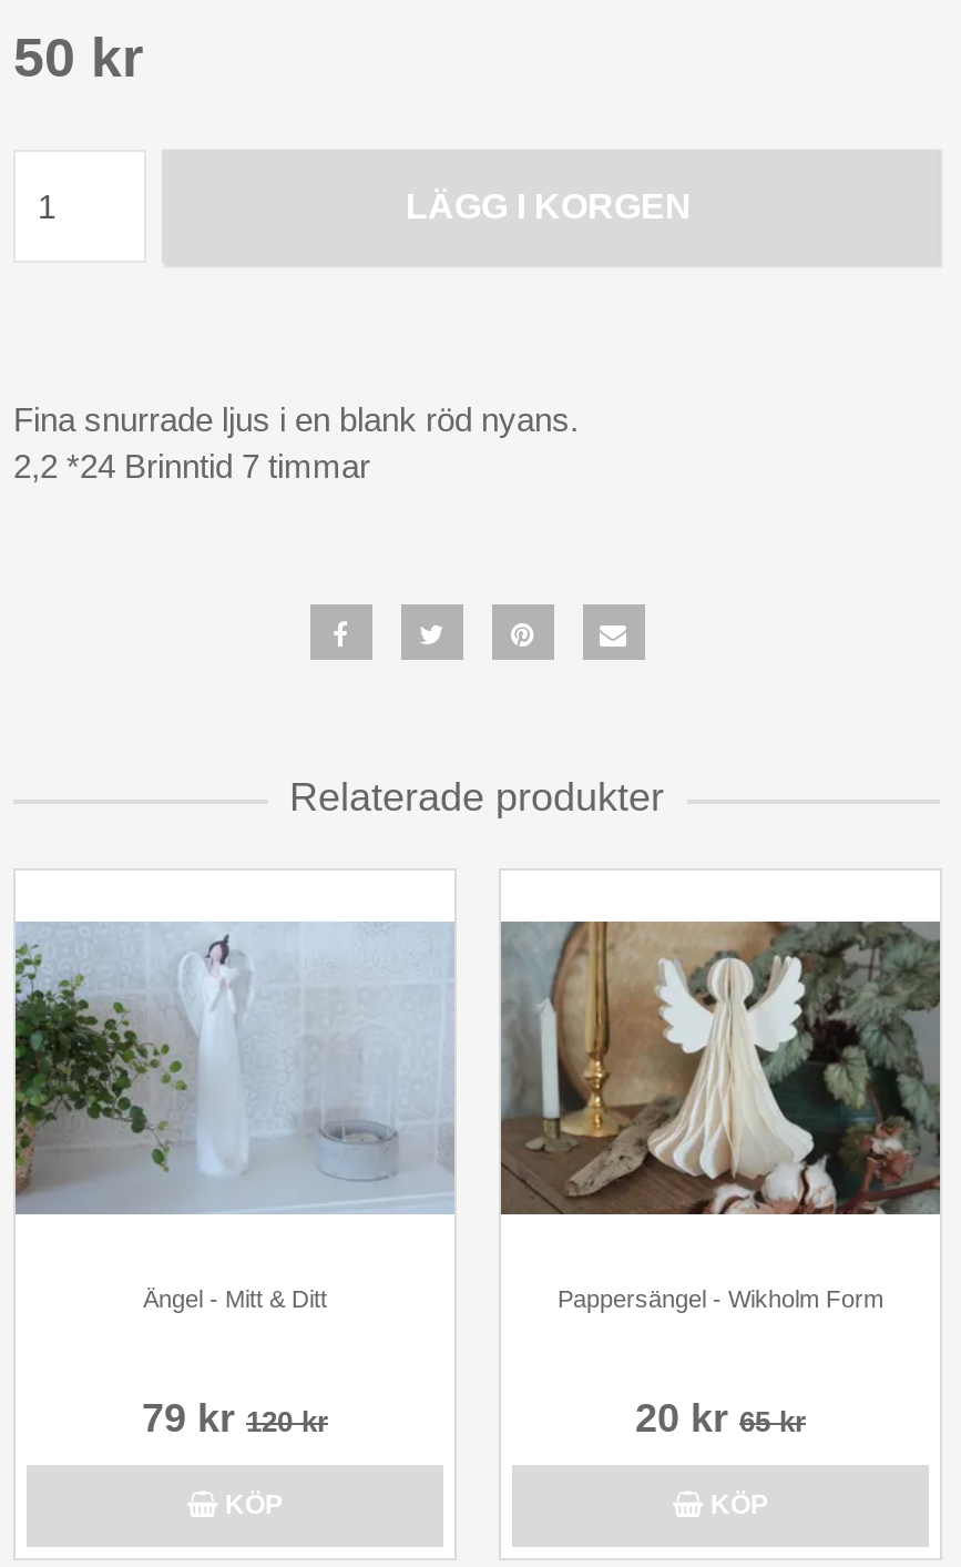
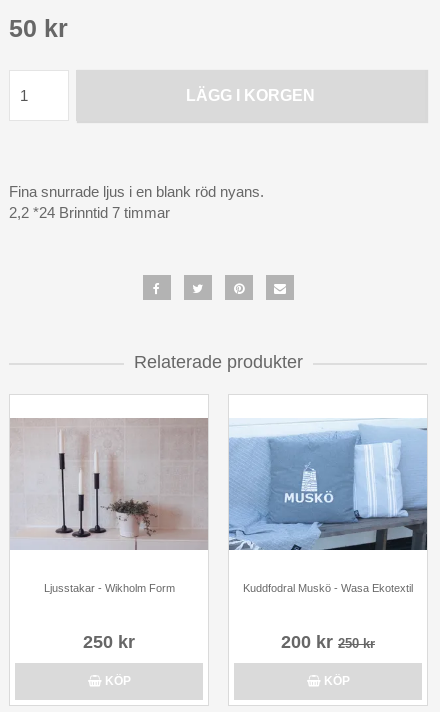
- [image]
- Ängel - Mitt & Ditt
+ [image]
+ Ljusstakar - Wikholm Form

- [image]
- Pappersängel - Wikholm Form
+ [image]
+ Kuddfodral Muskö - Wasa Ekotextil

- 79 kr 120 kr
+ 250 kr

- 20 kr 65 kr
+ 200 kr 250 kr
